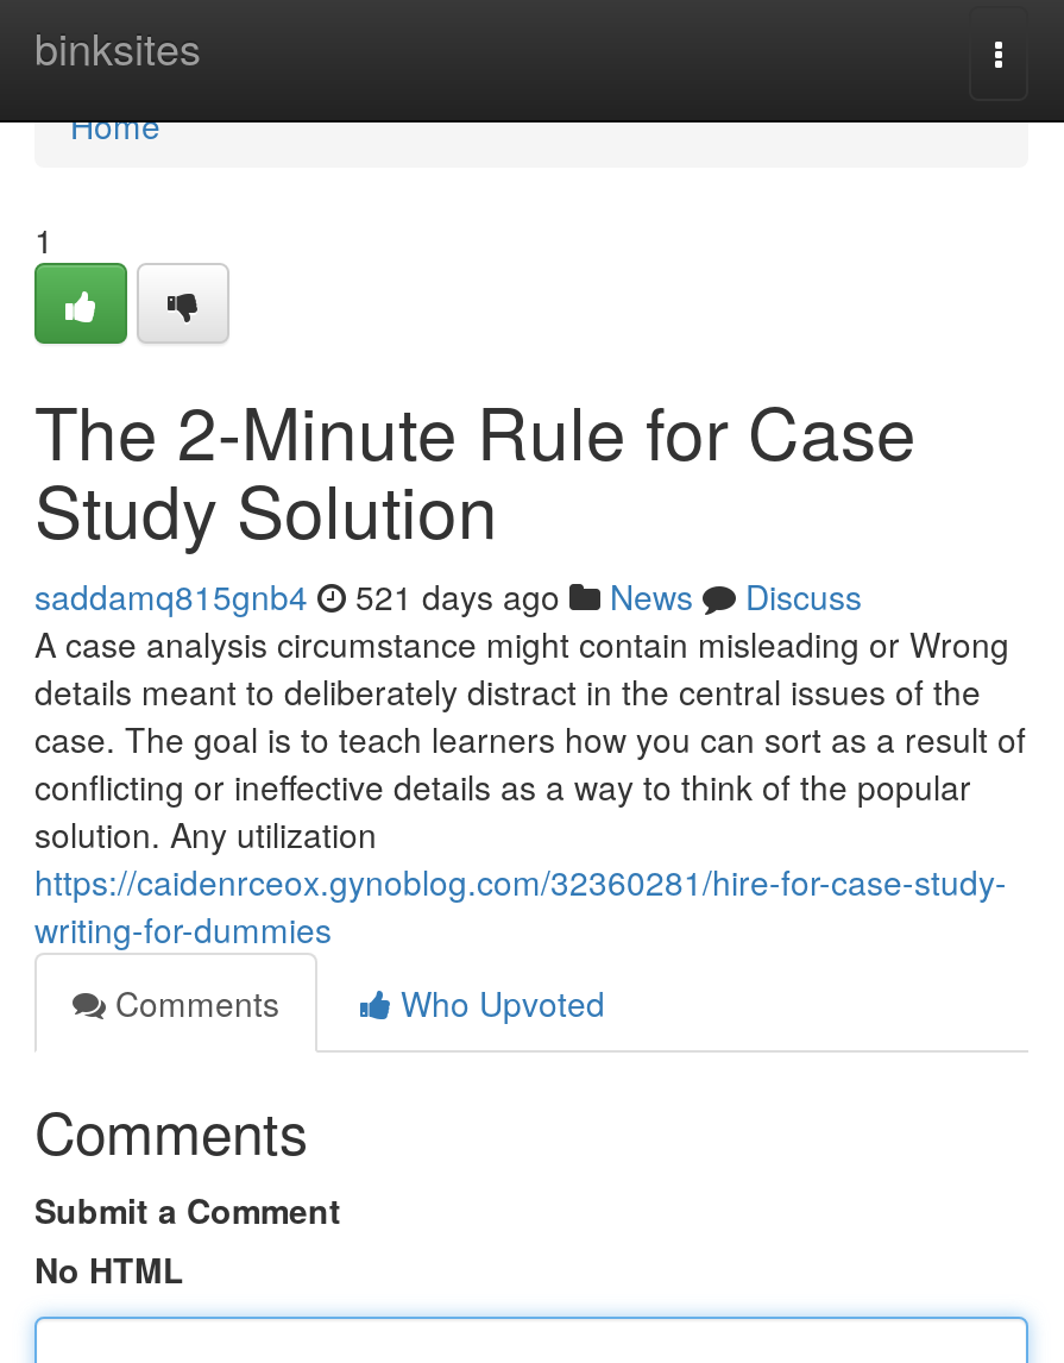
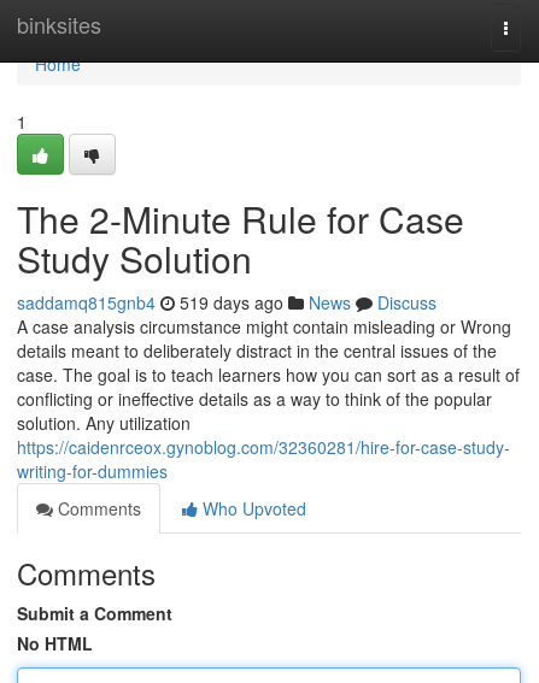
- saddamq815gnb4 521 days ago News Discuss
+ saddamq815gnb4 519 days ago News Discuss
